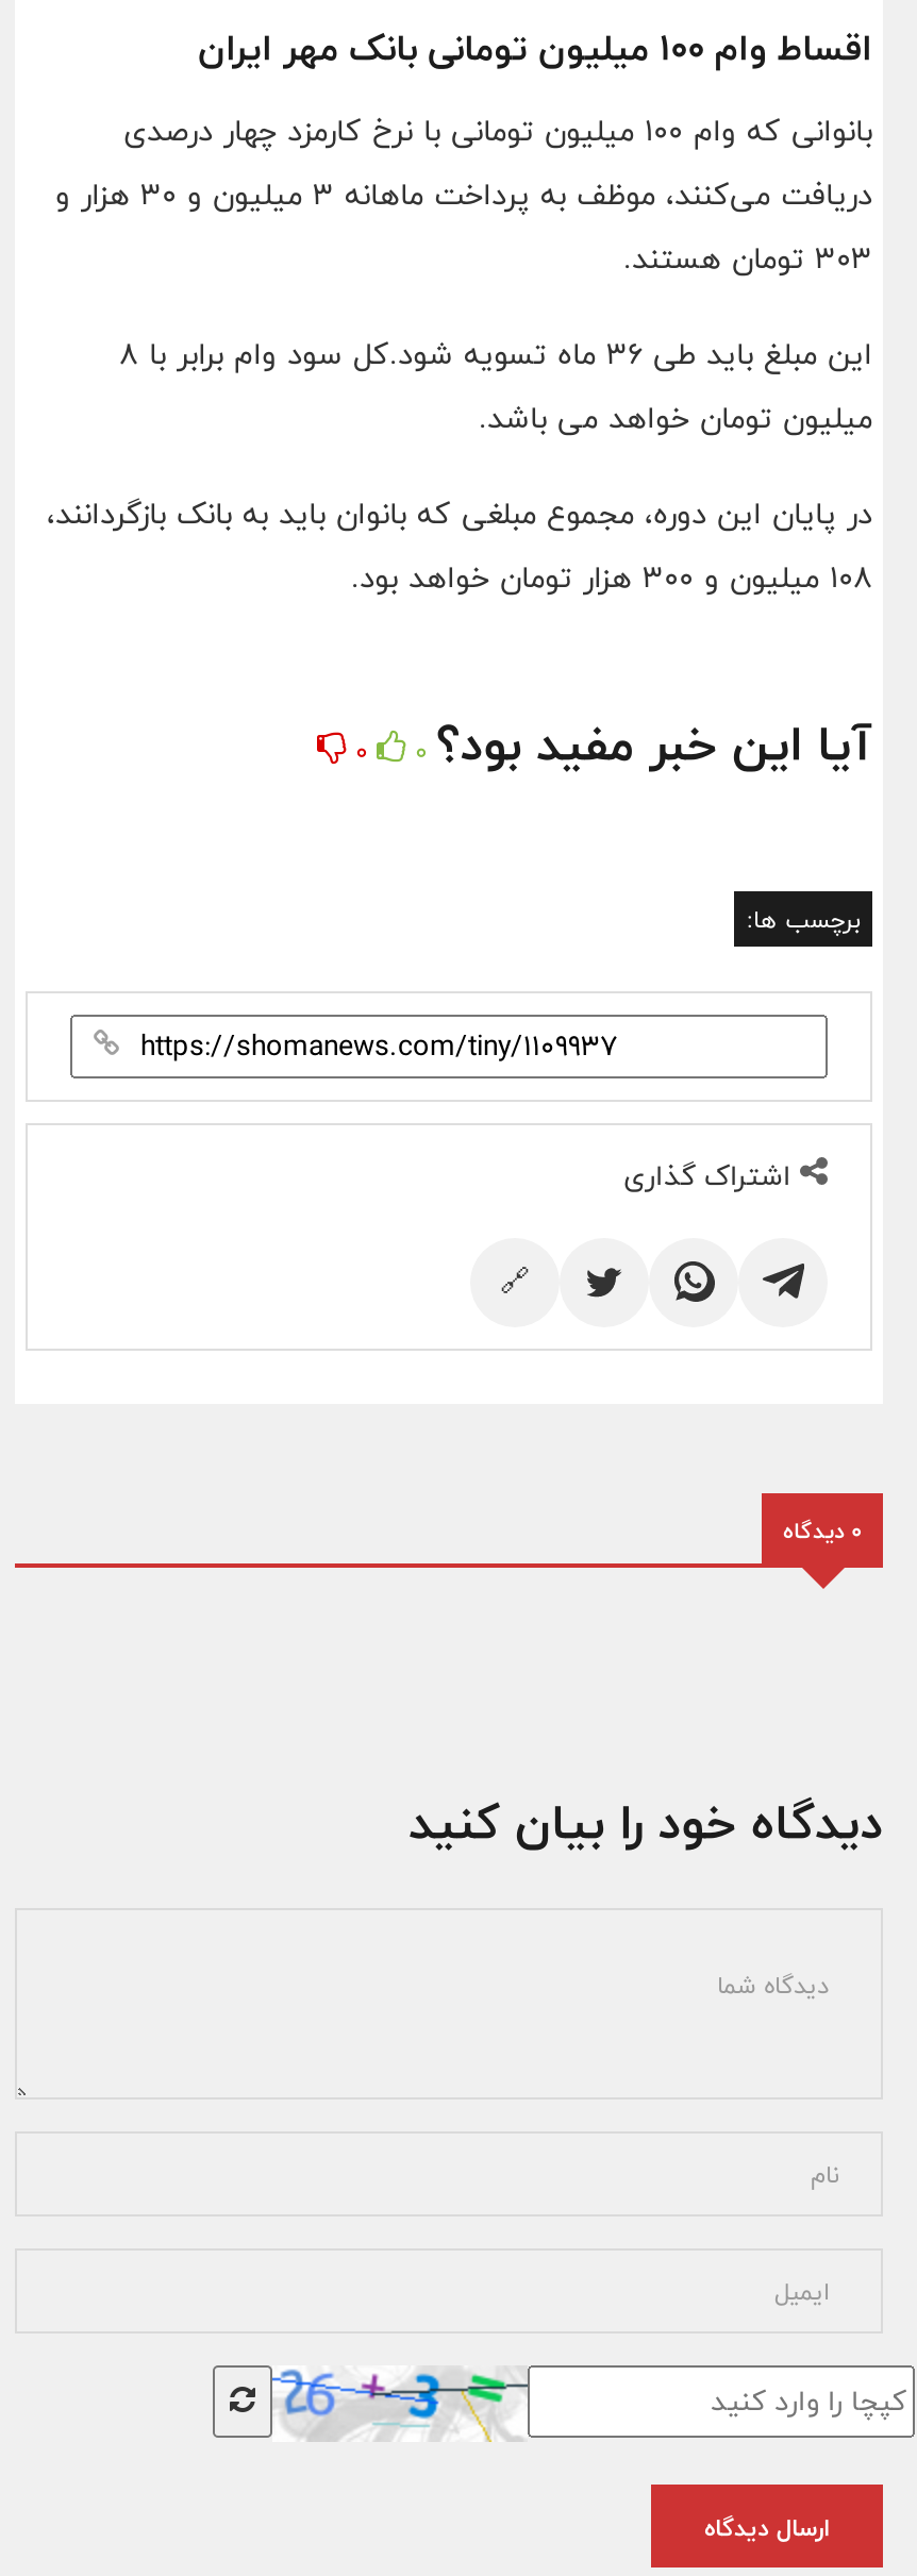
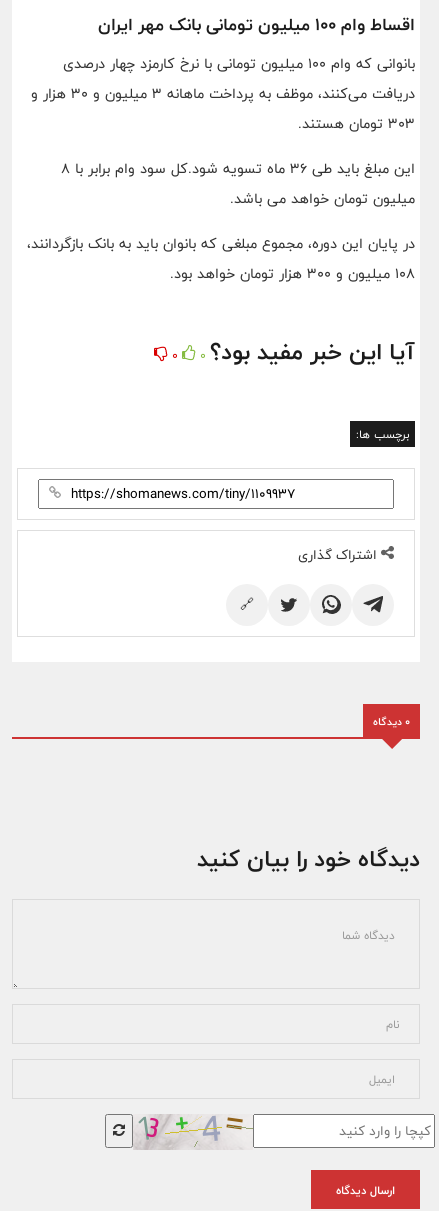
- [image]
+ [image]
